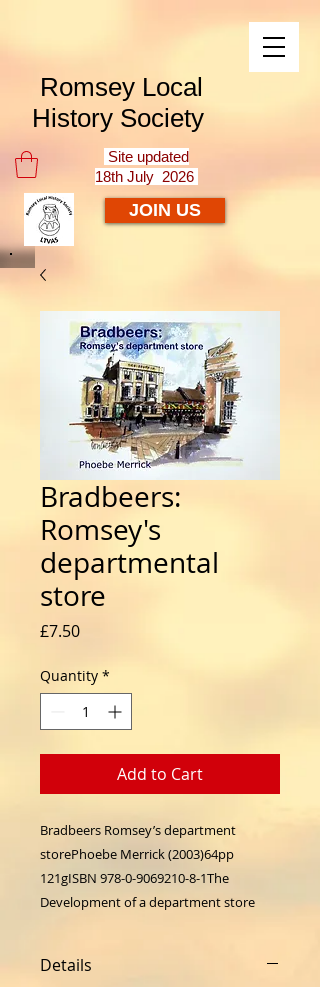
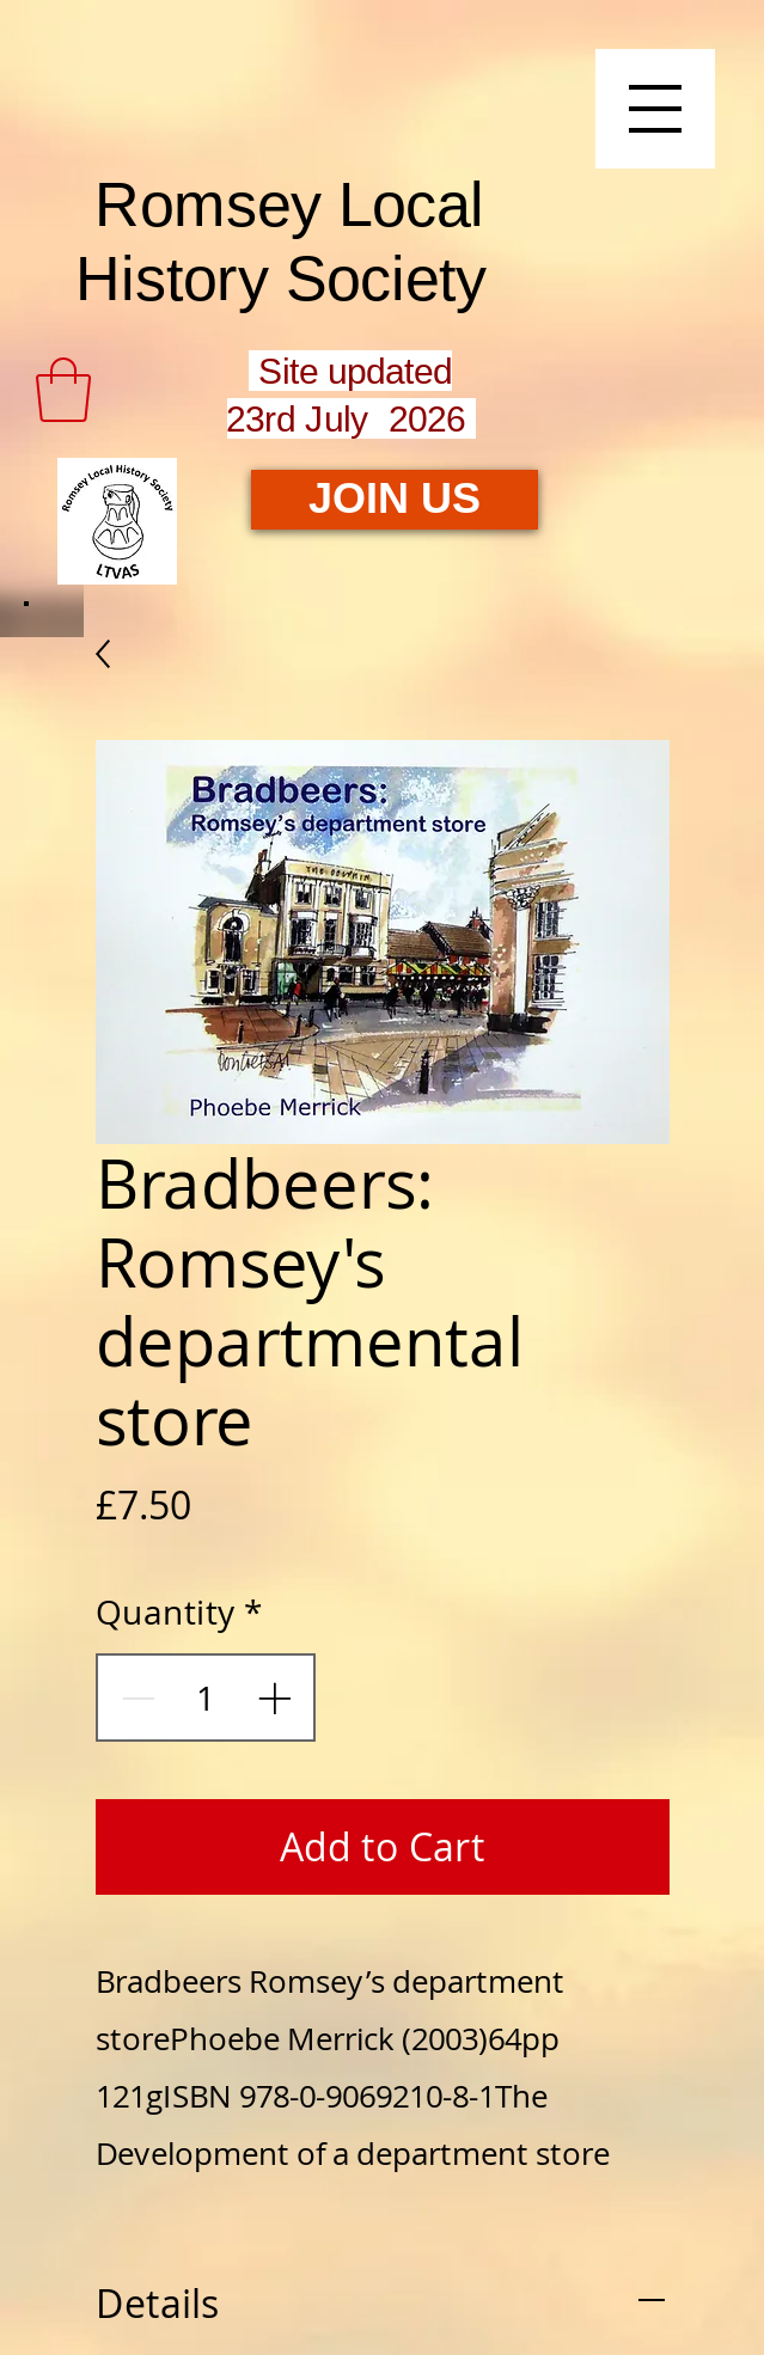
- 18th July 2026
+ 23rd July 2026
